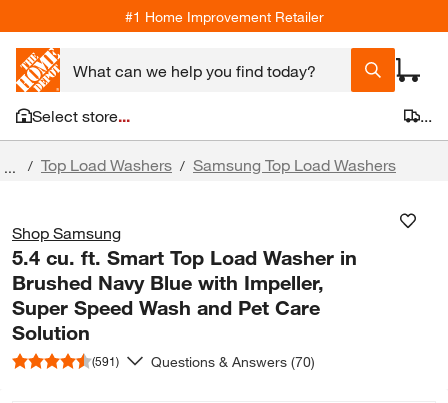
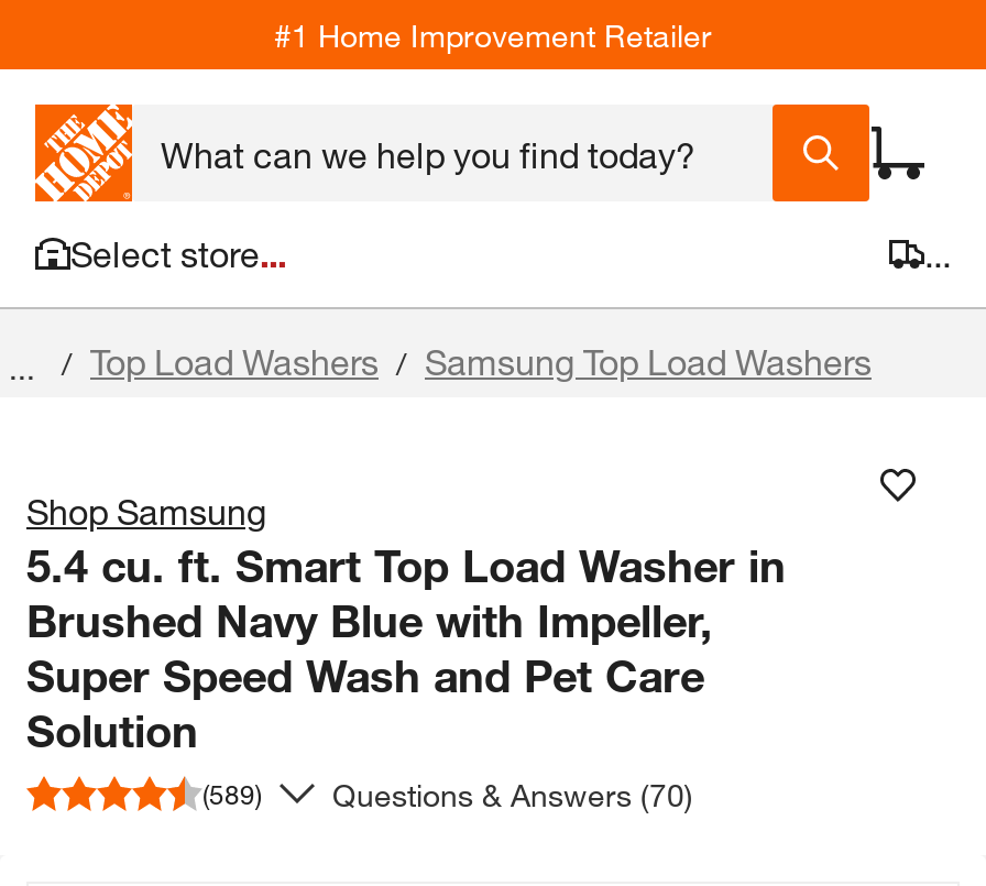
- (591) Questions & Answers (70)
+ (589) Questions & Answers (70)
